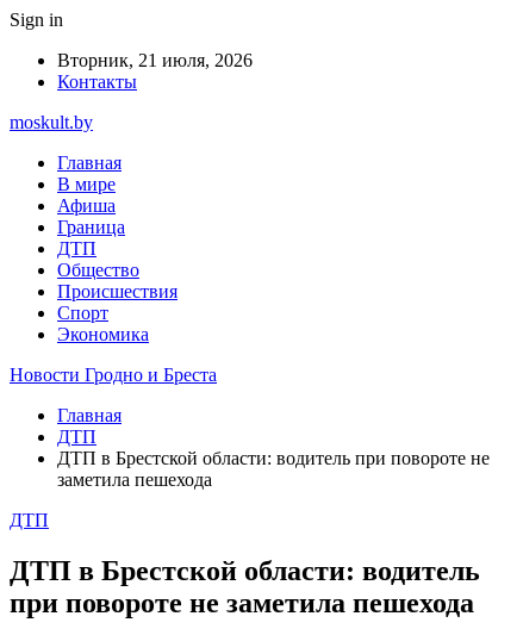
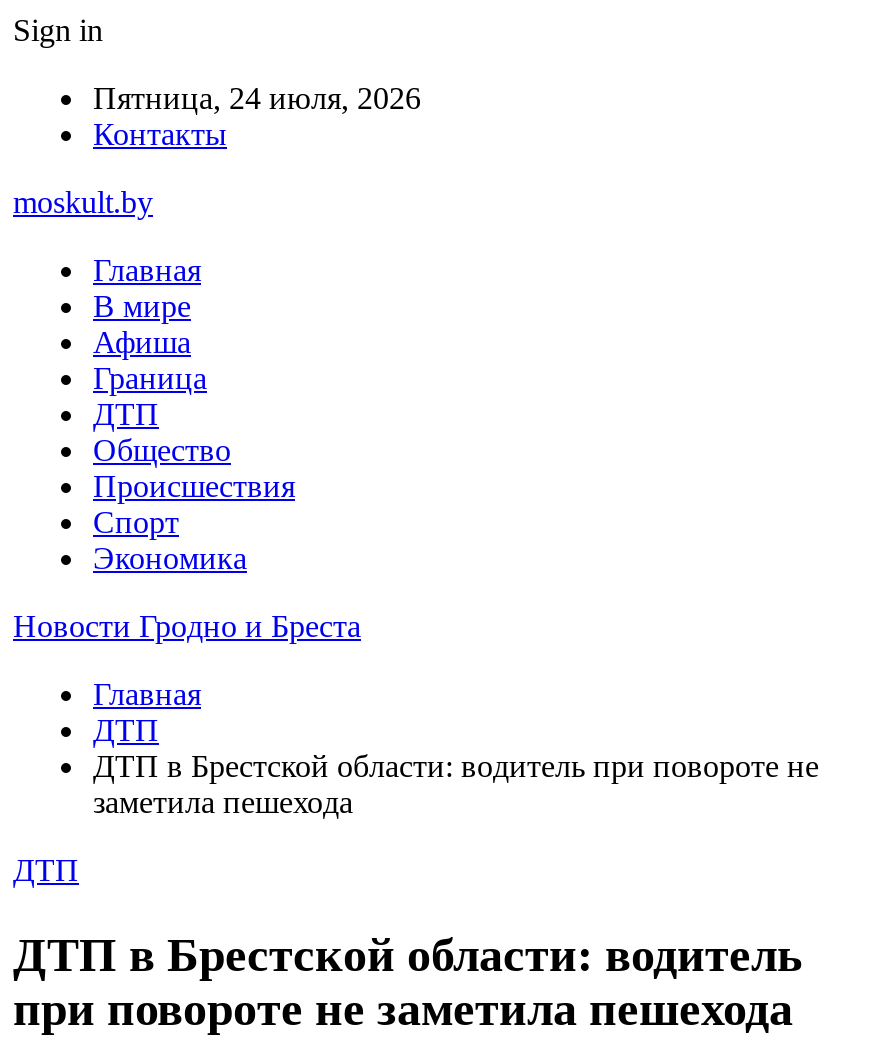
- Вторник, 21 июля, 2026
+ Пятница, 24 июля, 2026
